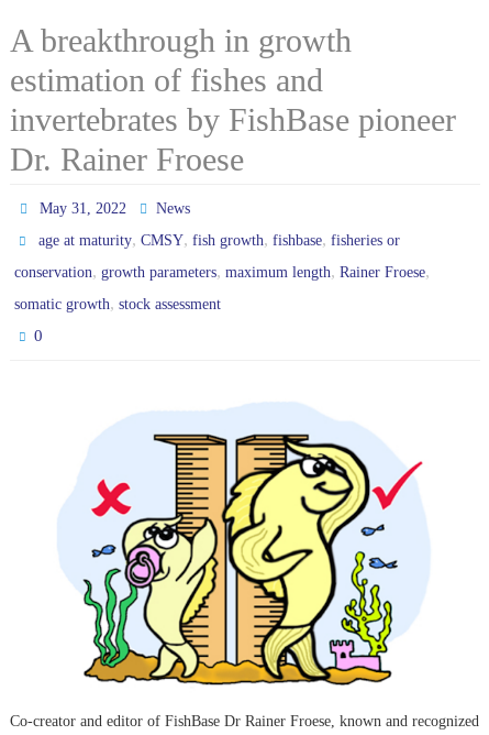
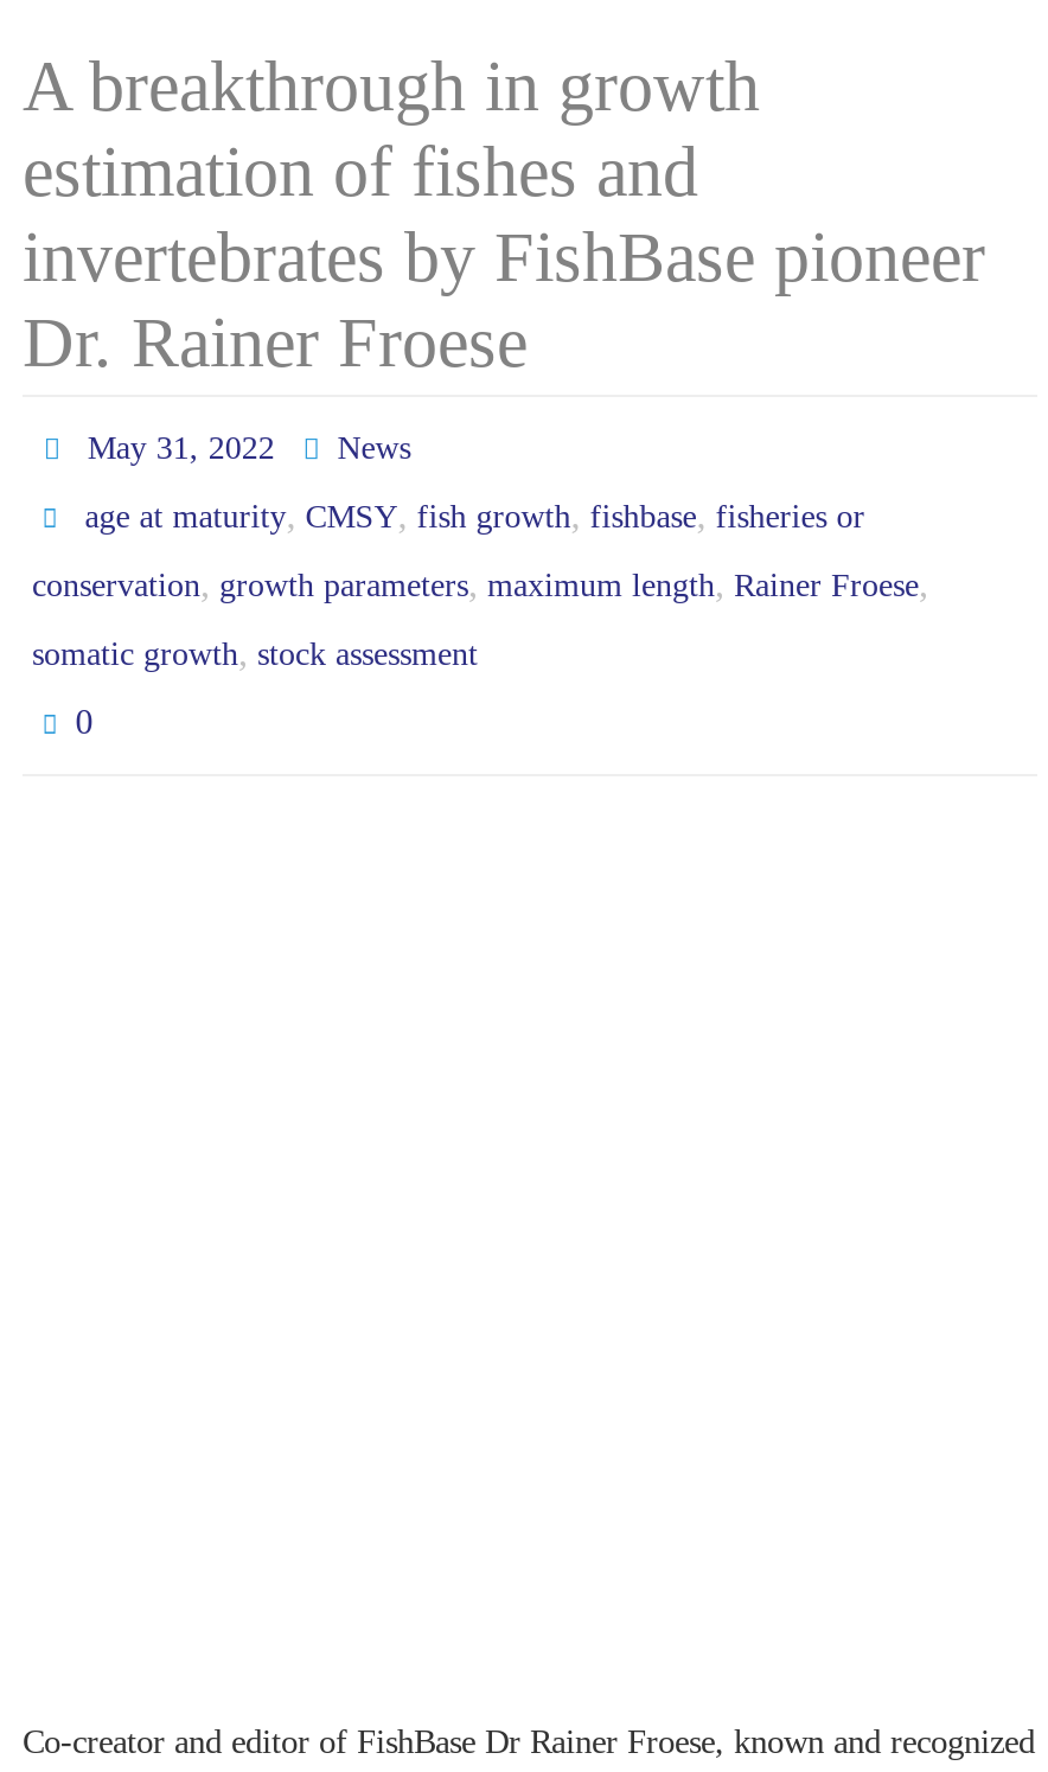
- [image]
